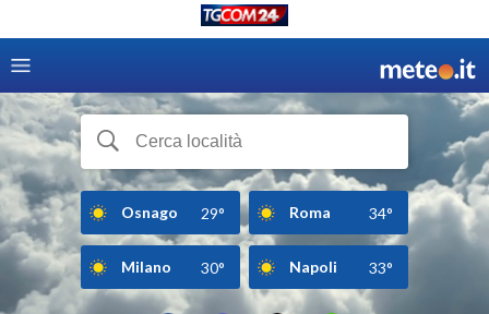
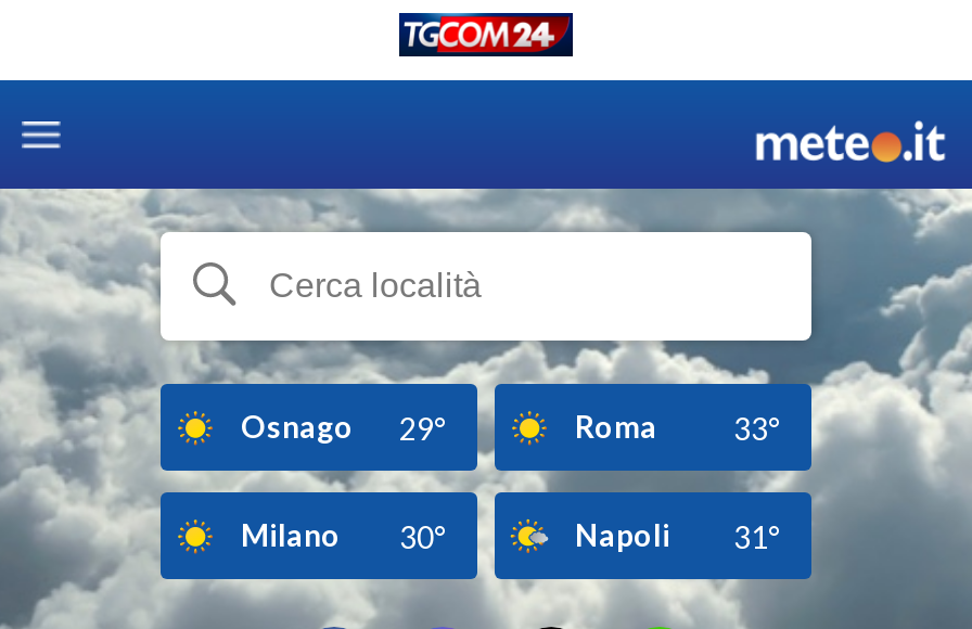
- 34°
+ 33°

- Napoli 33°
+ Napoli 31°
